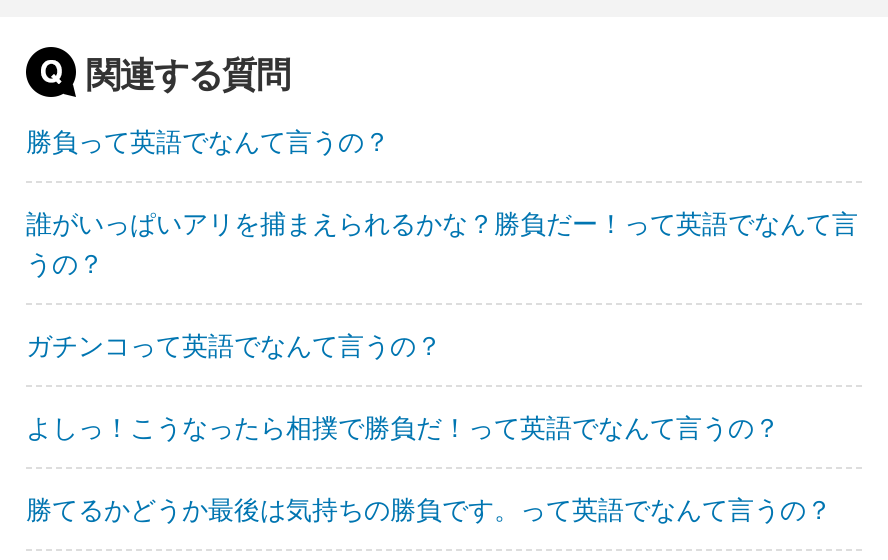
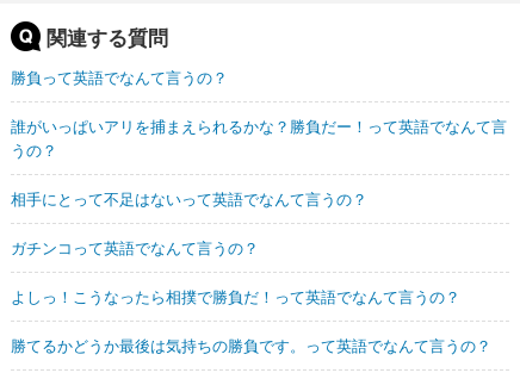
+ 相手にとって不足はないって英語でなんて言うの？
